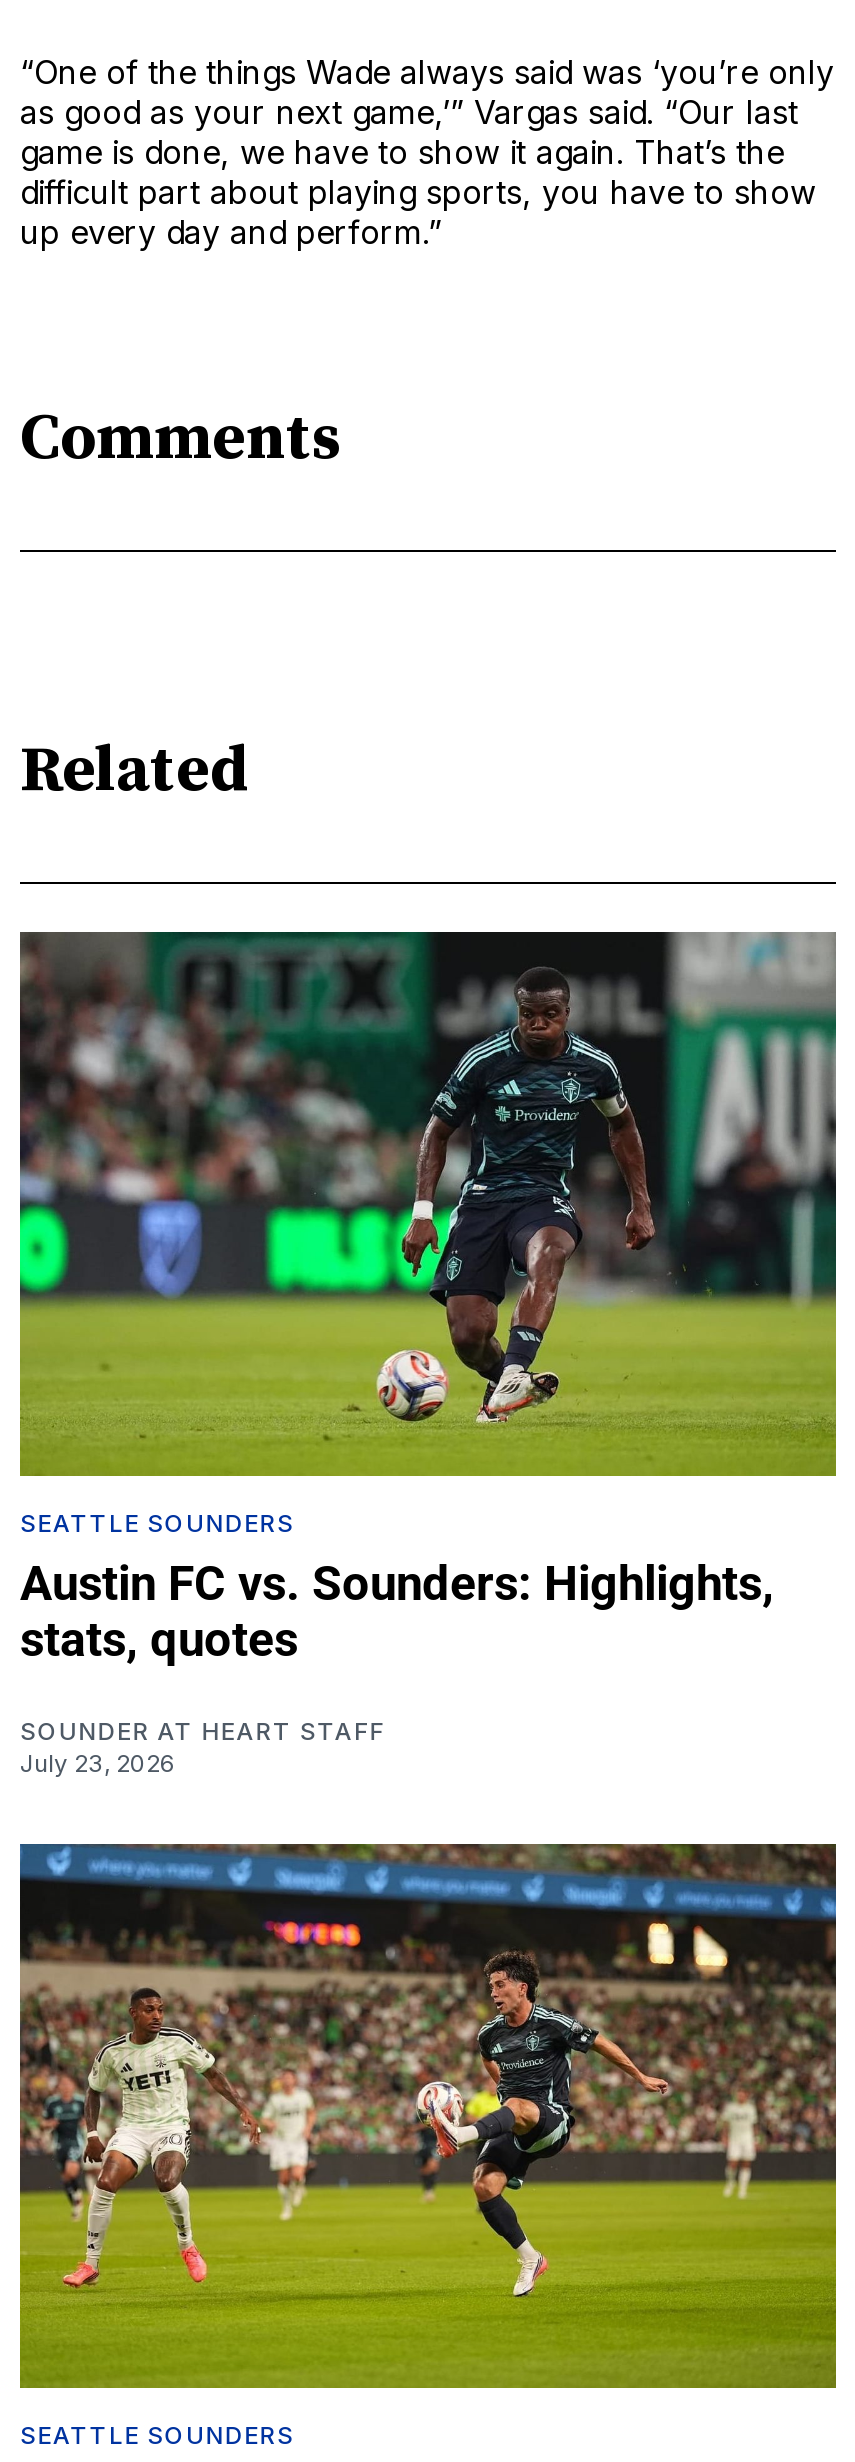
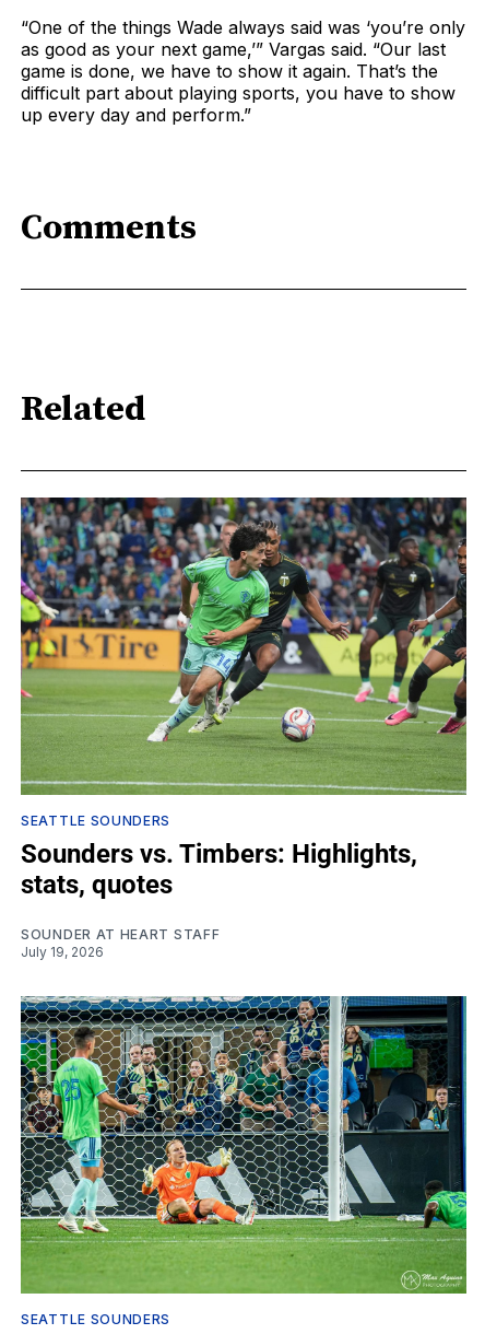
- [image]
- Austin FC vs. Sounders: Highlights,
+ [image]
+ Sounders vs. Timbers: Highlights,

- July 23, 2026
+ July 19, 2026

- [image]
+ [image]
